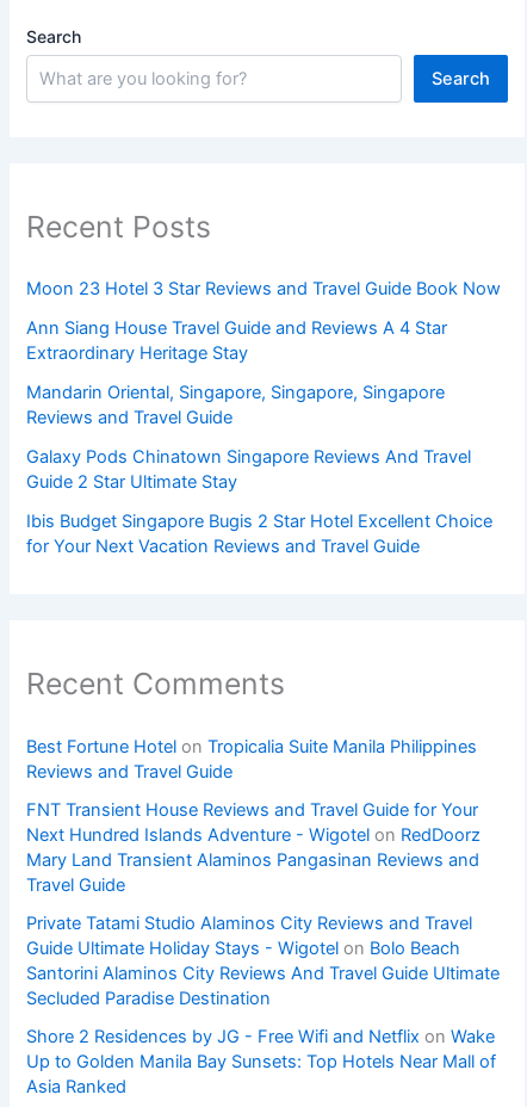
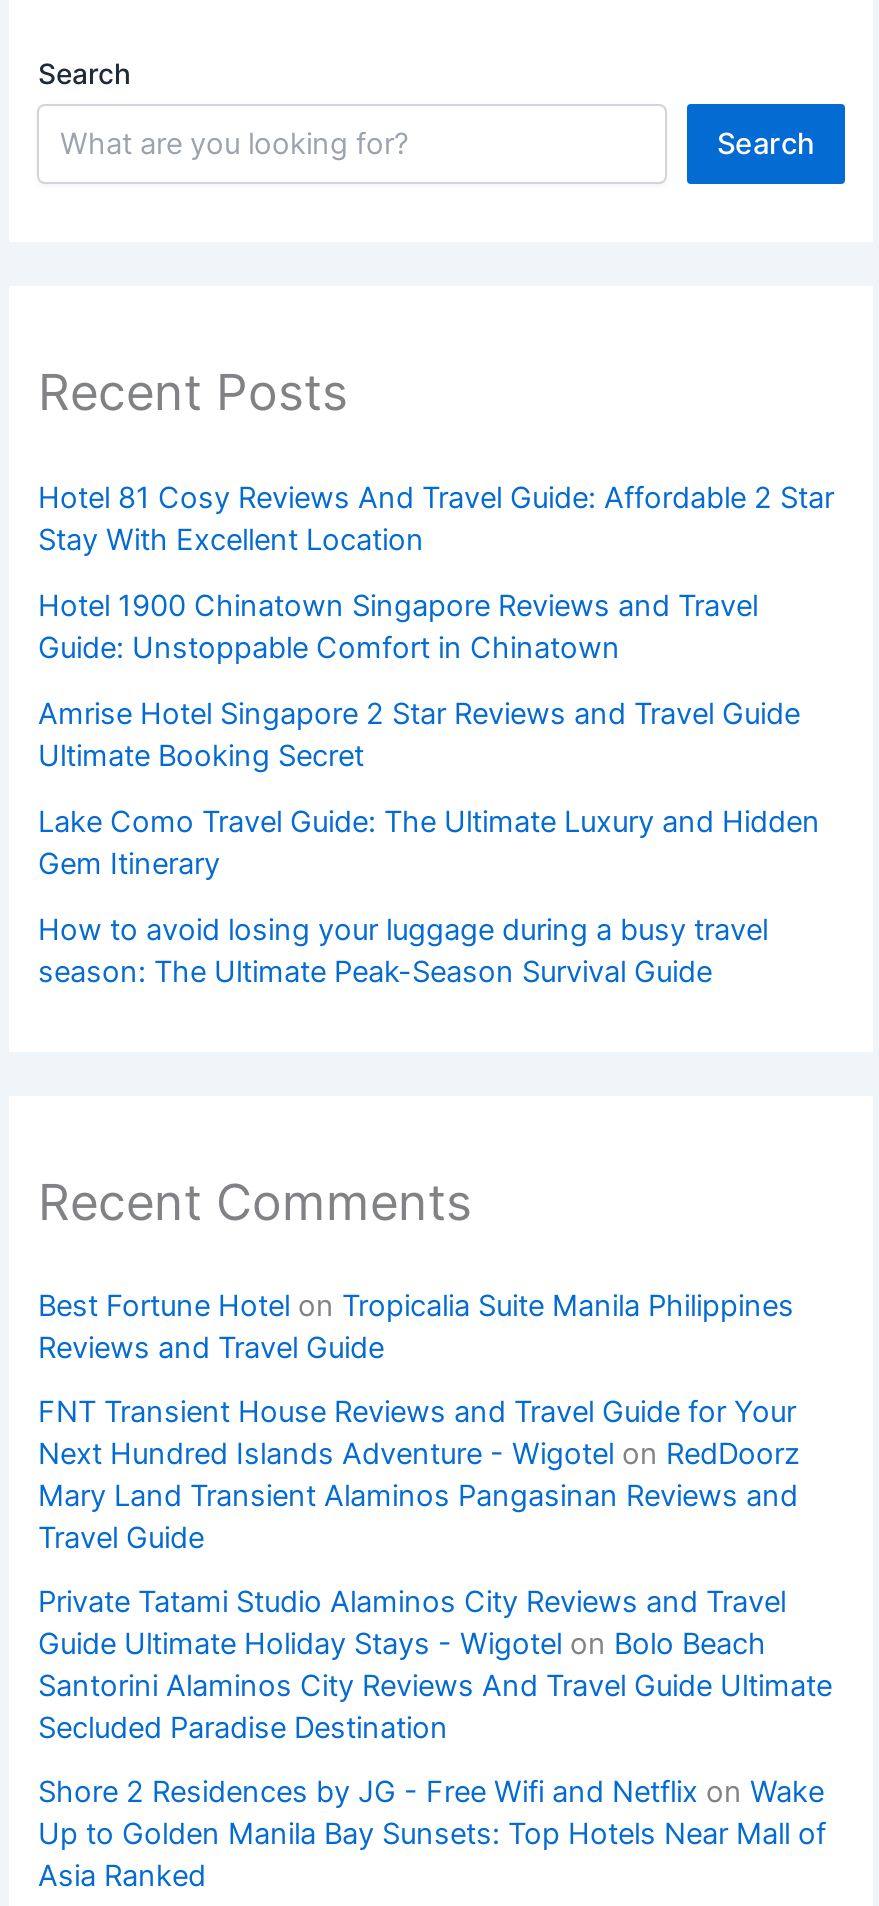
- Moon 23 Hotel 3 Star Reviews and Travel Guide Book Now
+ Hotel 81 Cosy Reviews And Travel Guide: Affordable 2 Star
+ Stay With Excellent Location

- Ann Siang House Travel Guide and Reviews A 4 Star
- Extraordinary Heritage Stay
+ Hotel 1900 Chinatown Singapore Reviews and Travel
+ Guide: Unstoppable Comfort in Chinatown

- Mandarin Oriental, Singapore, Singapore, Singapore
- Reviews and Travel Guide
+ Amrise Hotel Singapore 2 Star Reviews and Travel Guide
+ Ultimate Booking Secret

- Galaxy Pods Chinatown Singapore Reviews And Travel
- Guide 2 Star Ultimate Stay
+ Lake Como Travel Guide: The Ultimate Luxury and Hidden
+ Gem Itinerary

- Ibis Budget Singapore Bugis 2 Star Hotel Excellent Choice
- for Your Next Vacation Reviews and Travel Guide
+ How to avoid losing your luggage during a busy travel
+ season: The Ultimate Peak-Season Survival Guide
